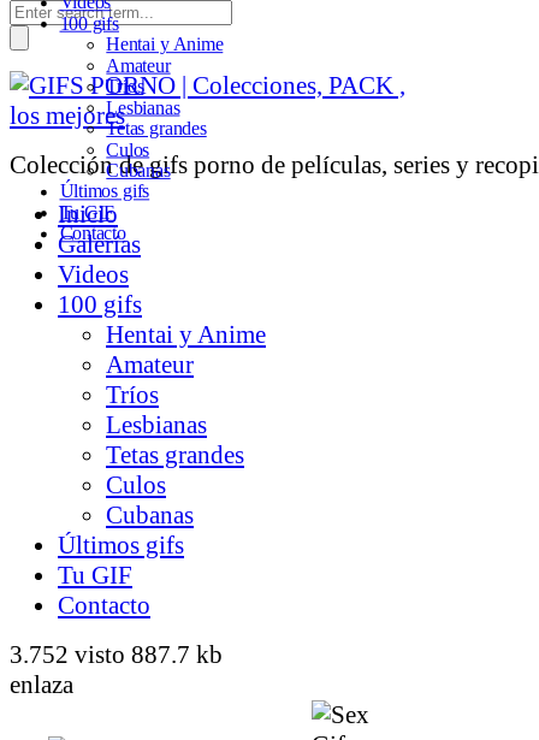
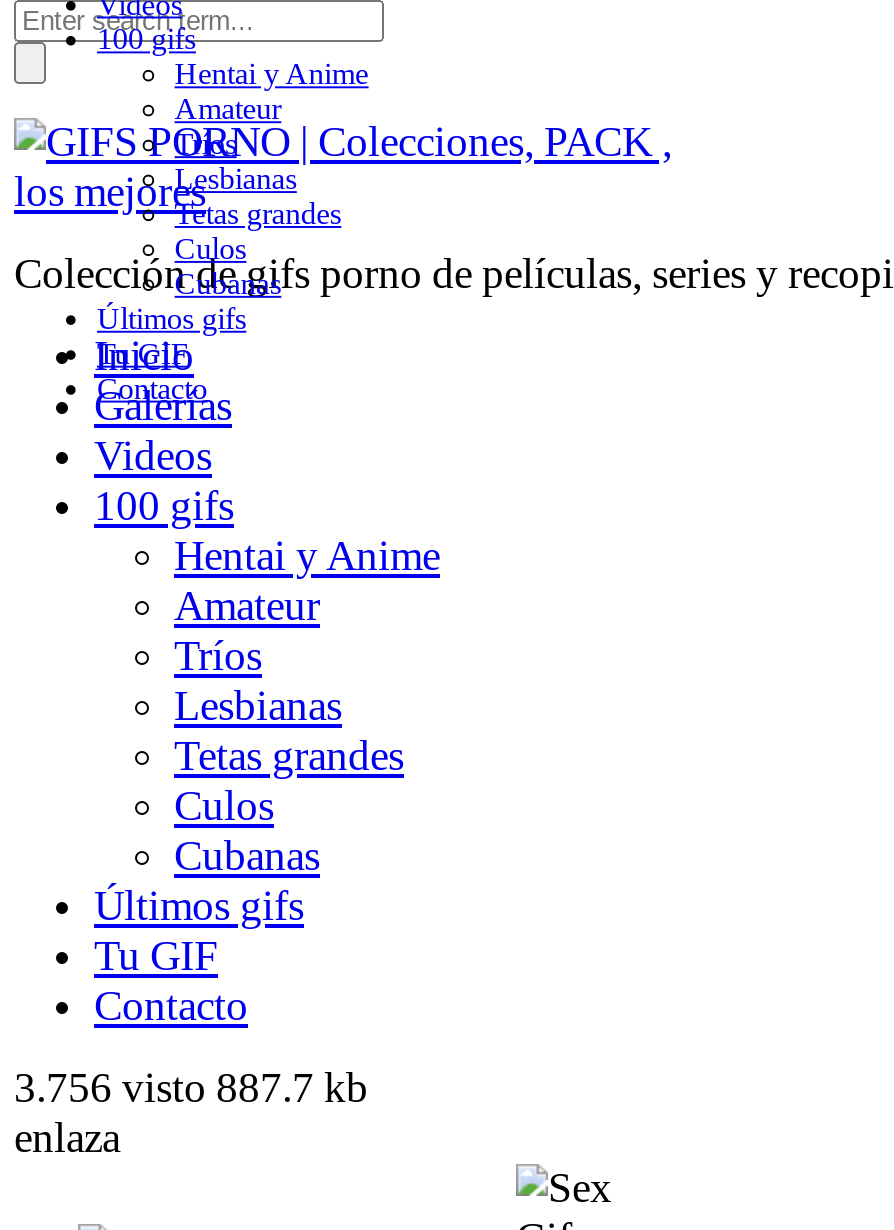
- 3.752 visto 887.7 kb
+ 3.756 visto 887.7 kb
